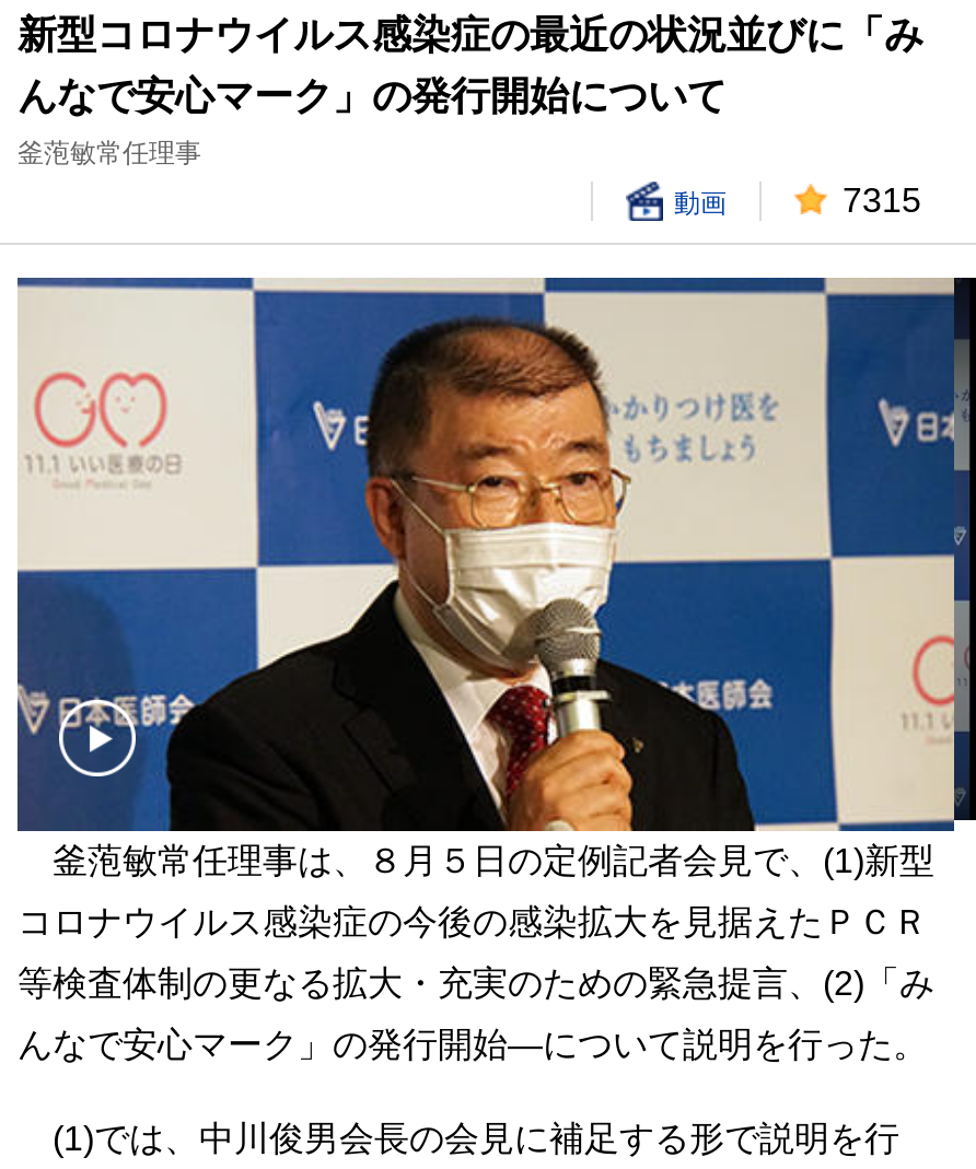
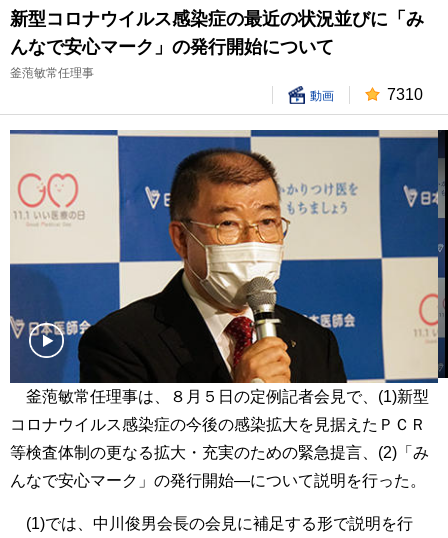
- 7315
+ 7310
